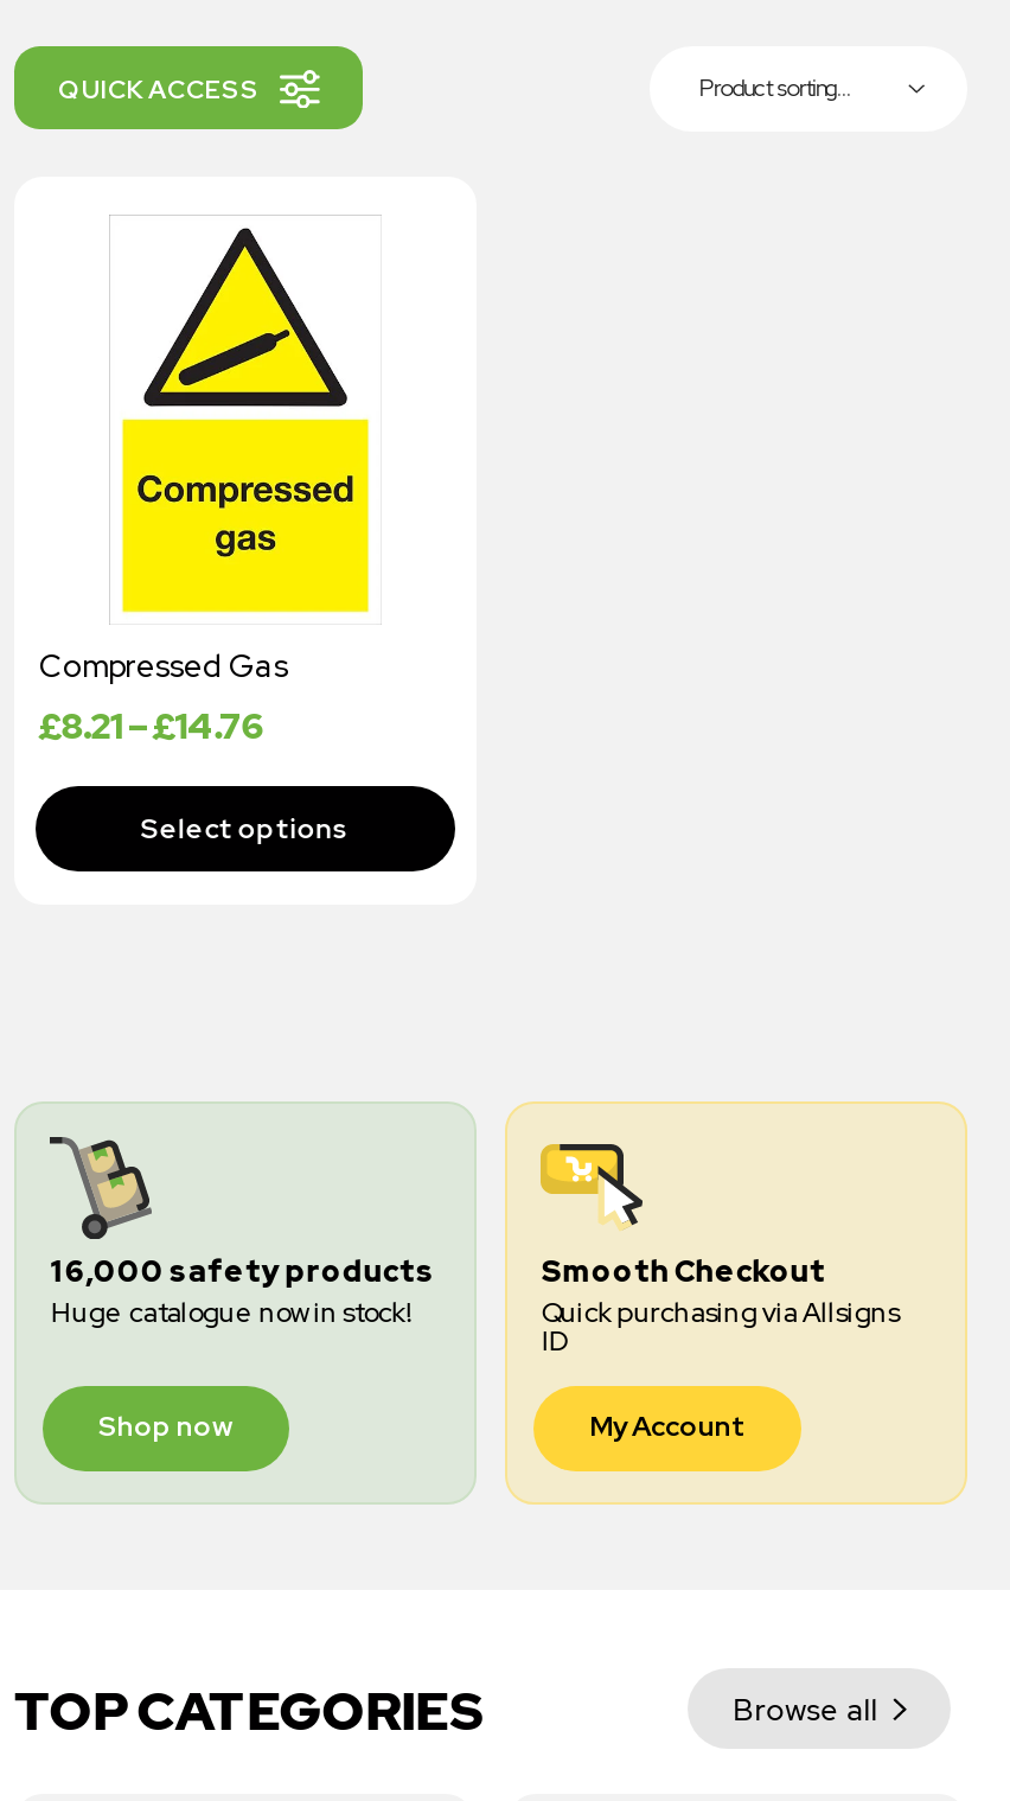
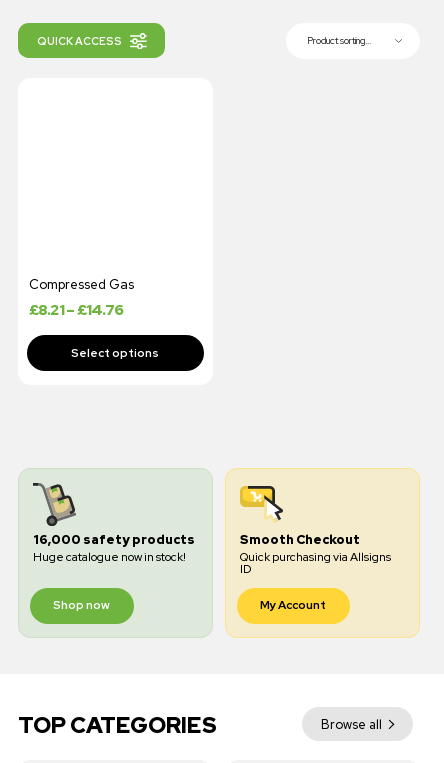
- [image]
